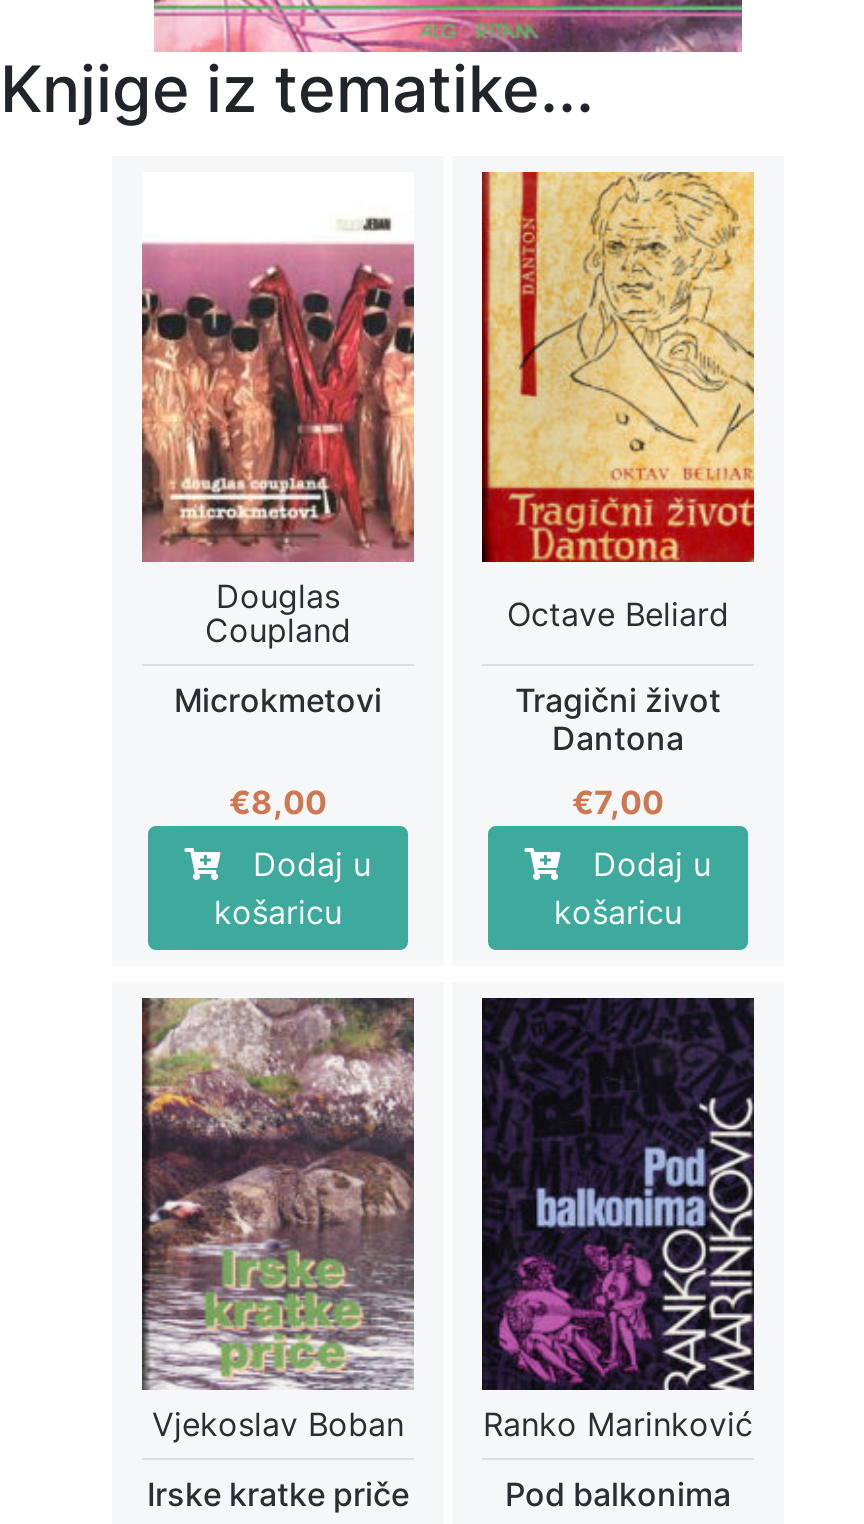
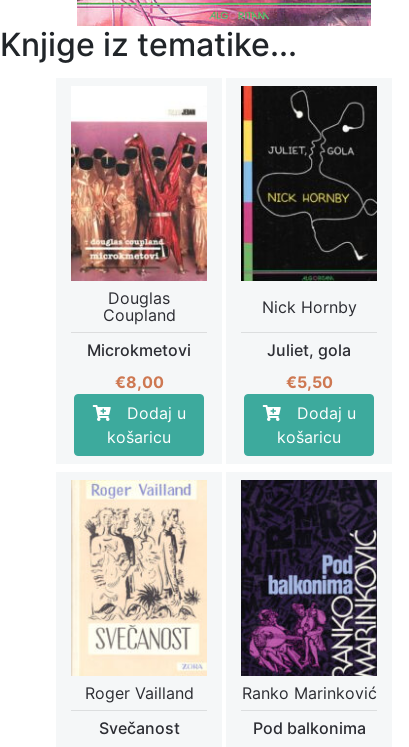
- [image]
- Octave Beliard
+ [image]
+ Nick Hornby

- Tragični život
- Dantona
+ Juliet, gola

- €7,00
+ €5,50

- [image]
- Vjekoslav Boban
+ [image]
+ Roger Vailland

- Irske kratke priče
+ Svečanost
